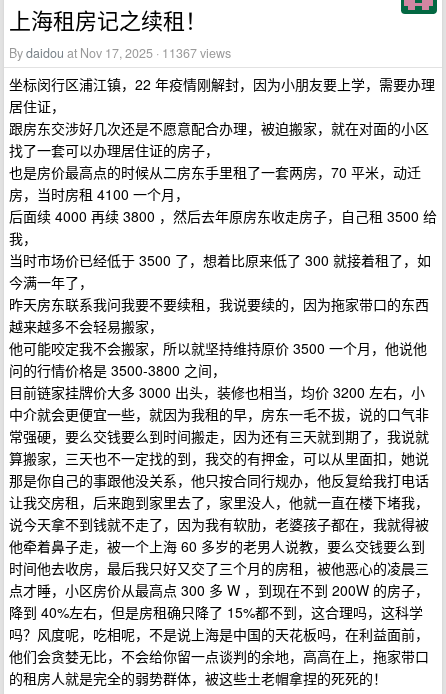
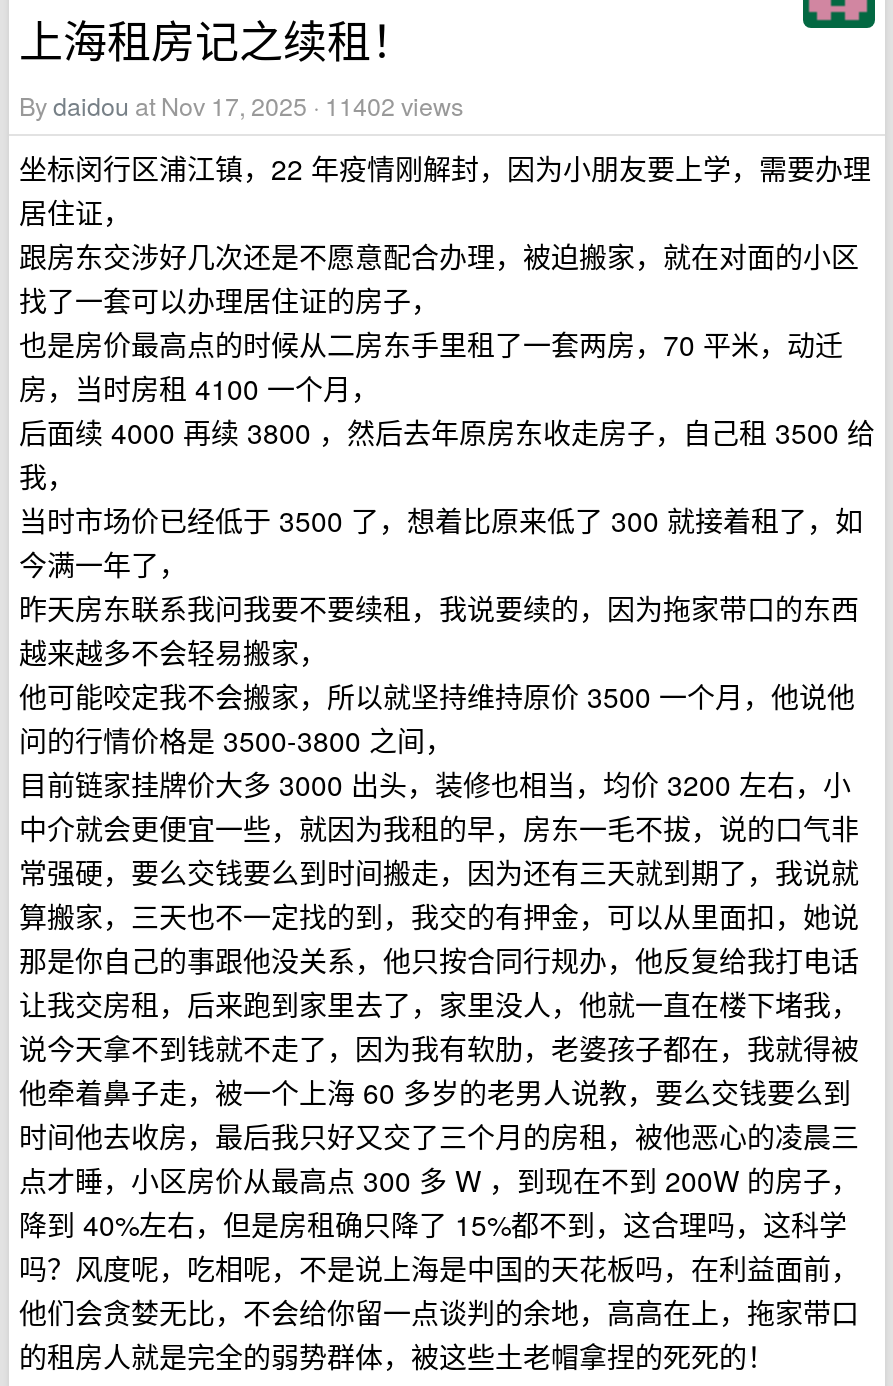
- By daidou at Nov 17, 2025 · 11367 views
+ By daidou at Nov 17, 2025 · 11402 views
